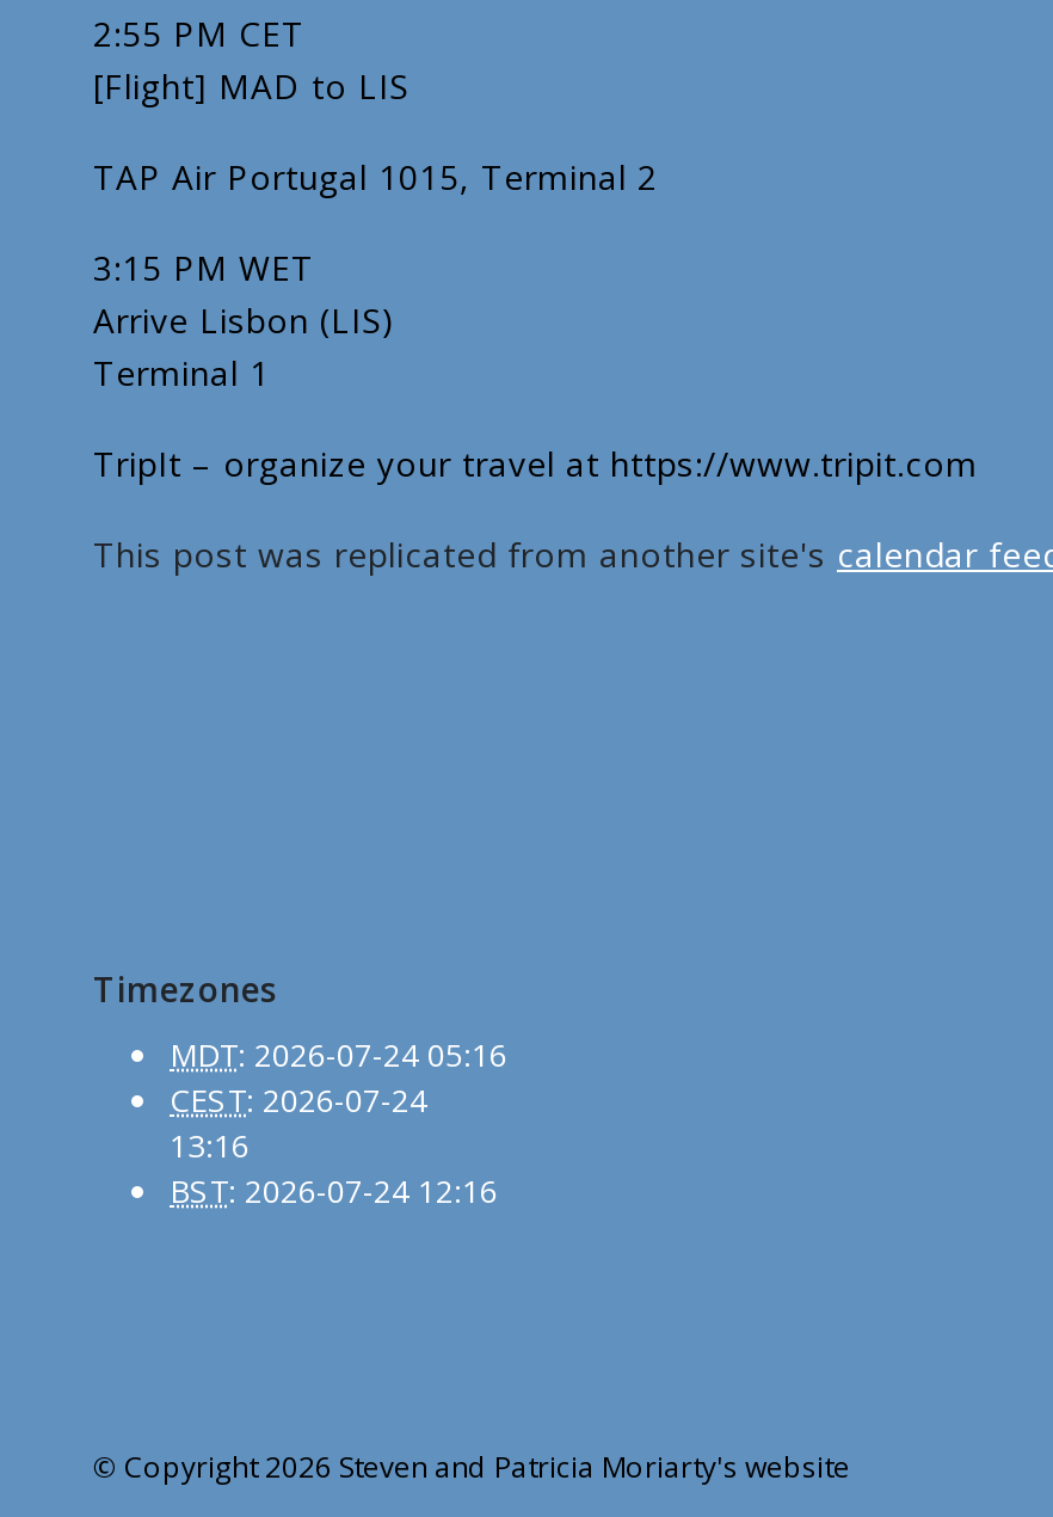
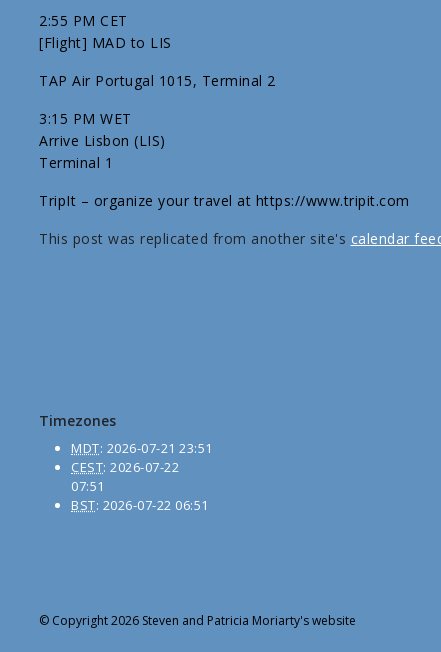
- MDT: 2026-07-24 05:16
+ MDT: 2026-07-21 23:51

- CEST: 2026-07-24
+ CEST: 2026-07-22

- 13:16
+ 07:51

- BST: 2026-07-24 12:16
+ BST: 2026-07-22 06:51
